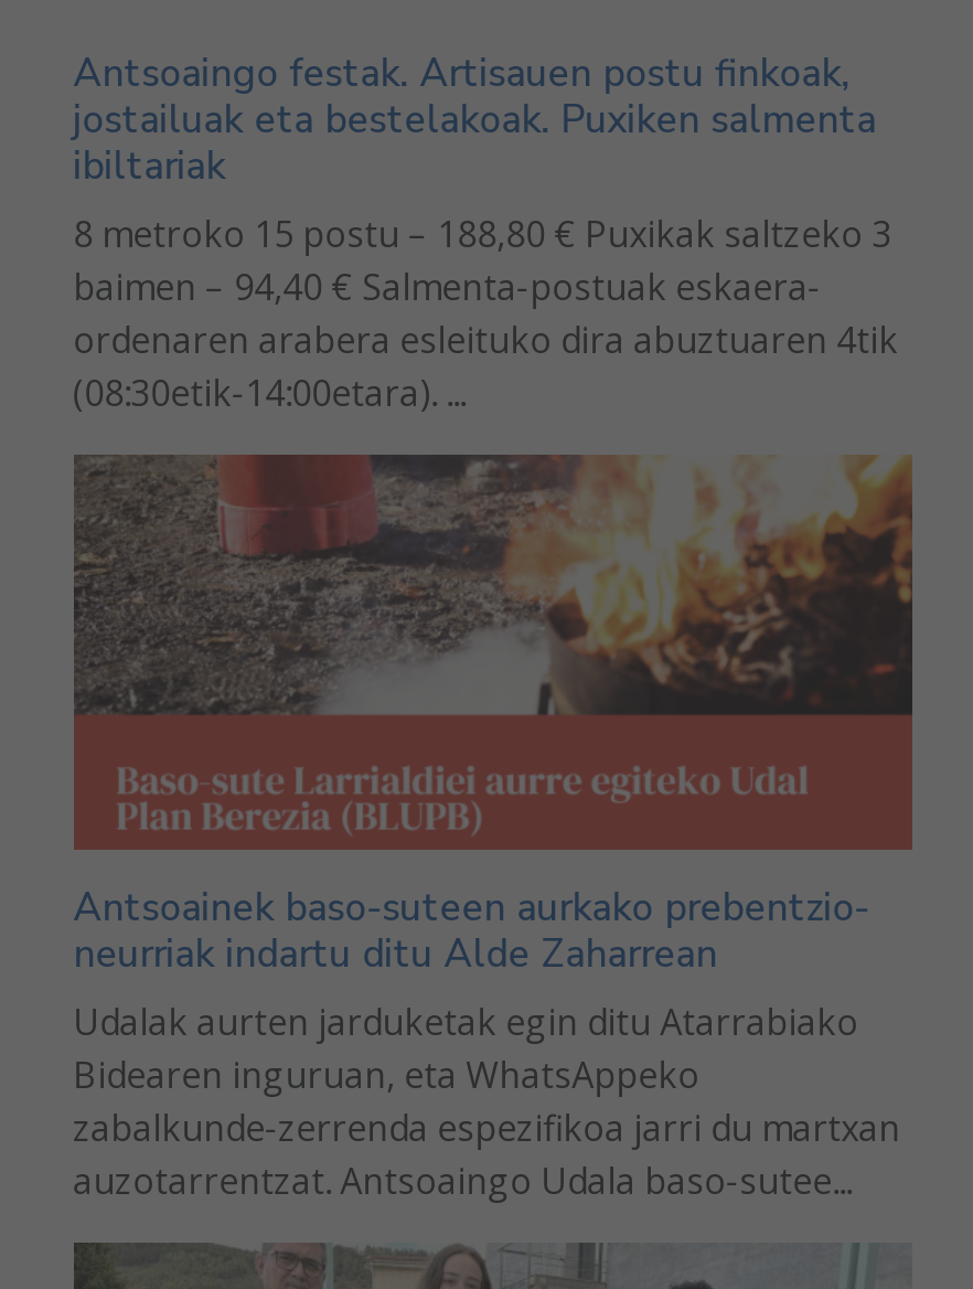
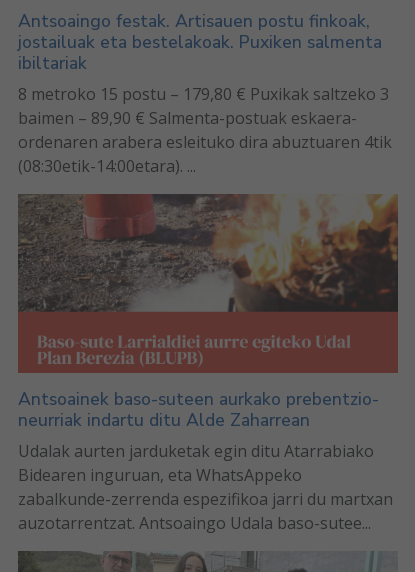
- 8 metroko 15 postu – 188,80 € Puxikak saltzeko 3
+ 8 metroko 15 postu – 179,80 € Puxikak saltzeko 3

- baimen – 94,40 € Salmenta-postuak eskaera-
+ baimen – 89,90 € Salmenta-postuak eskaera-
